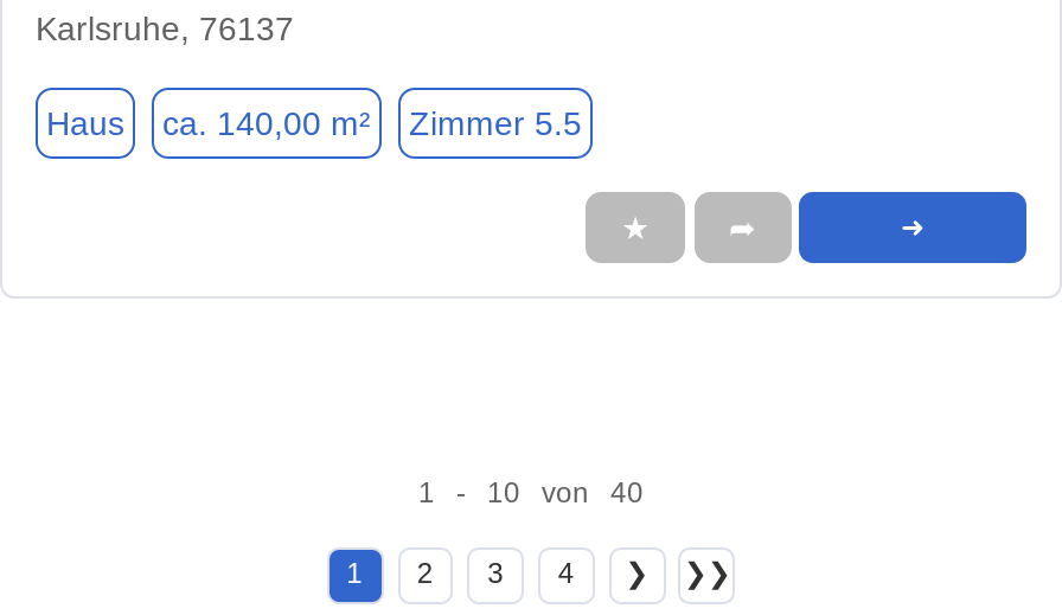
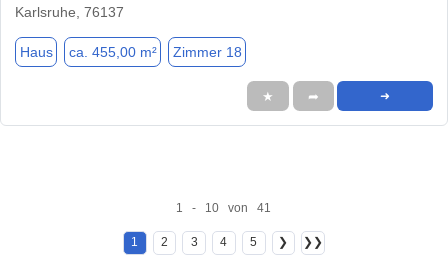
- ca. 140,00 m²
+ ca. 455,00 m²

- Zimmer 5.5
+ Zimmer 18

- 1 - 10 von 40
+ 1 - 10 von 41

+ 5
